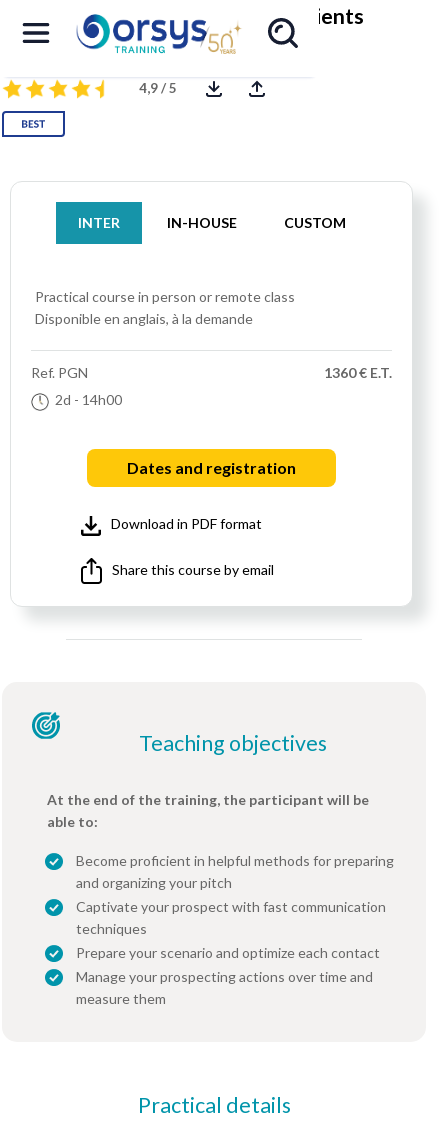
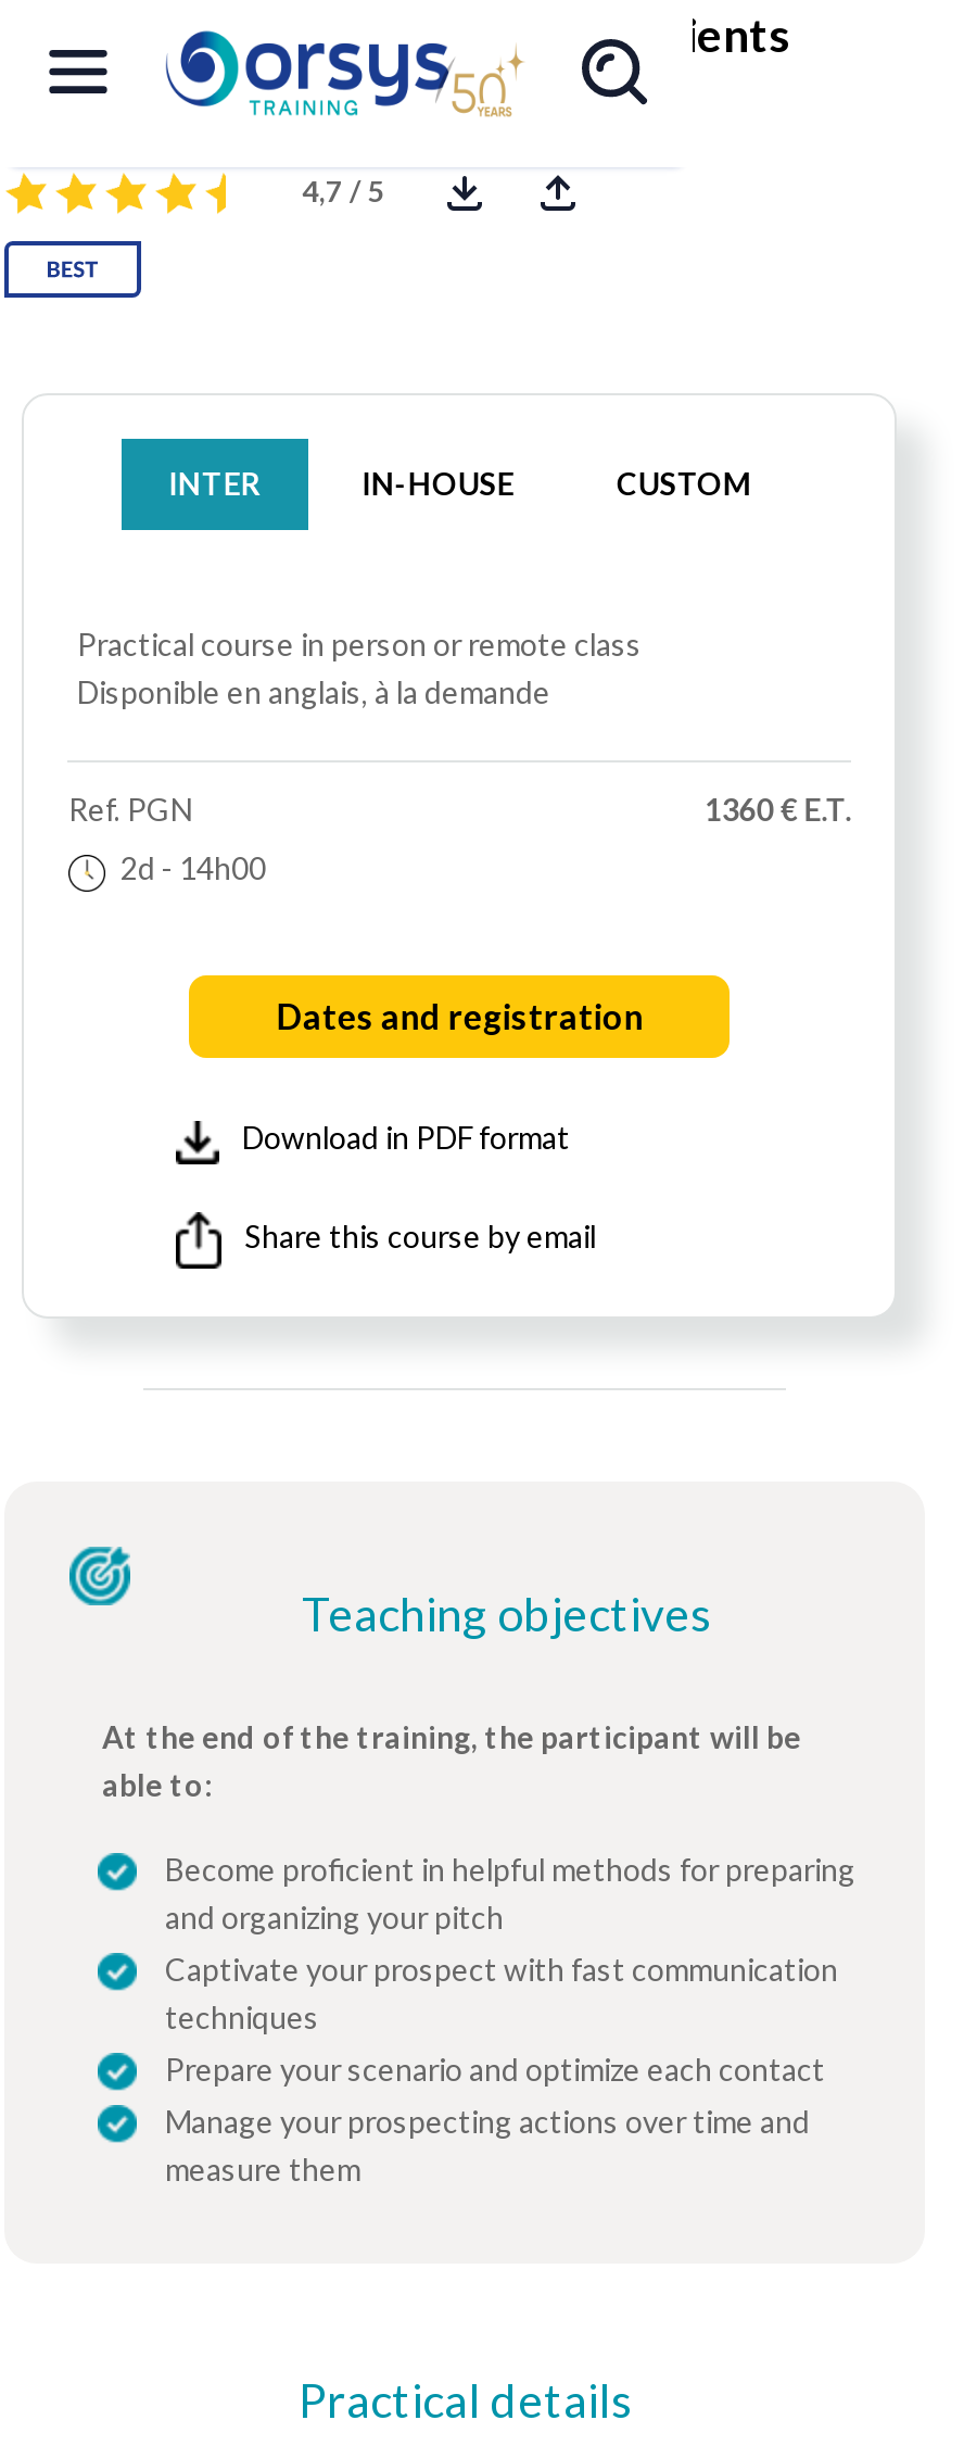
- 4,9 / 5
+ 4,7 / 5
